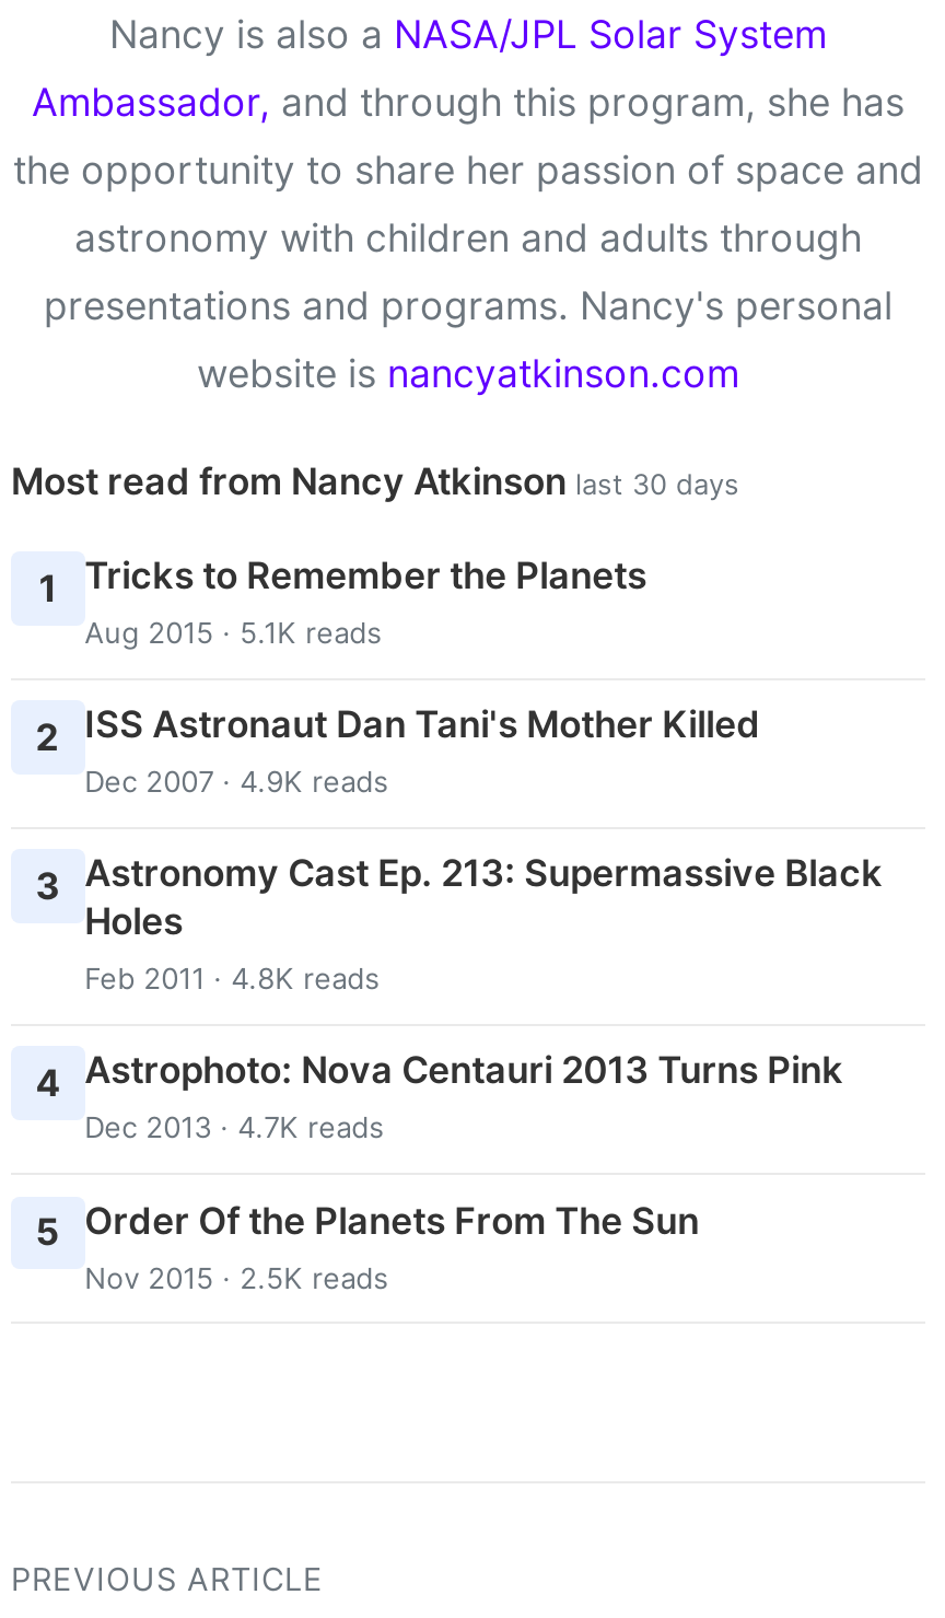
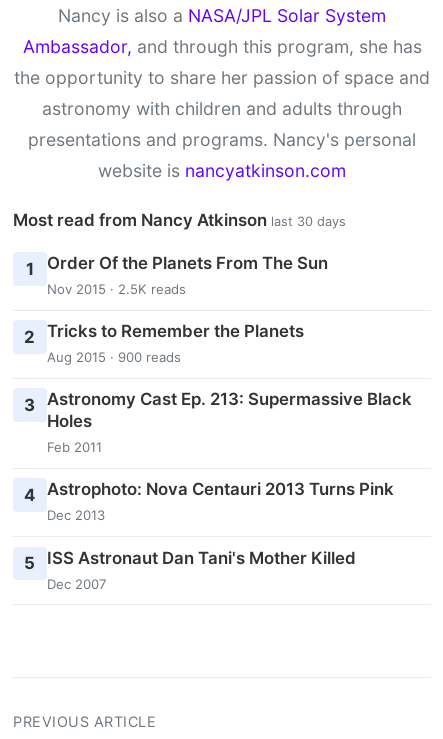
- Tricks to Remember the Planets
- Aug 2015 · 5.1K reads
+ Order Of the Planets From The Sun
+ Nov 2015 · 2.5K reads

- 2 ISS Astronaut Dan Tani's Mother Killed
- Dec 2007 · 4.9K reads
+ 2 Tricks to Remember the Planets
+ Aug 2015 · 900 reads

- Feb 2011 · 4.8K reads
+ Feb 2011

- Dec 2013 · 4.7K reads
+ Dec 2013

- 5 Order Of the Planets From The Sun
- Nov 2015 · 2.5K reads
+ 5 ISS Astronaut Dan Tani's Mother Killed
+ Dec 2007
